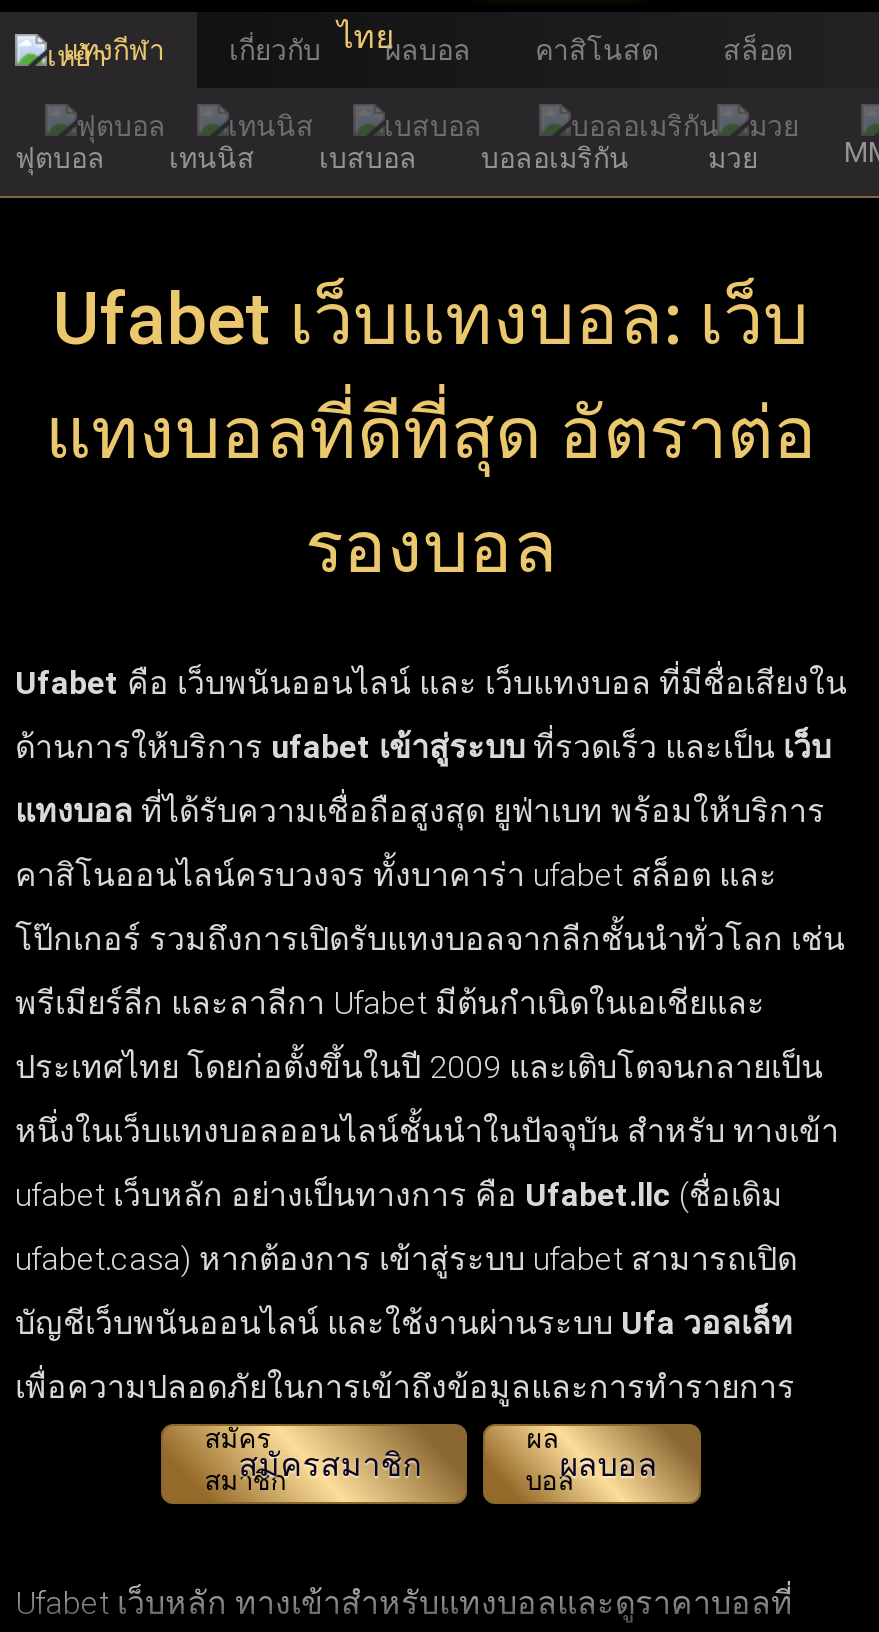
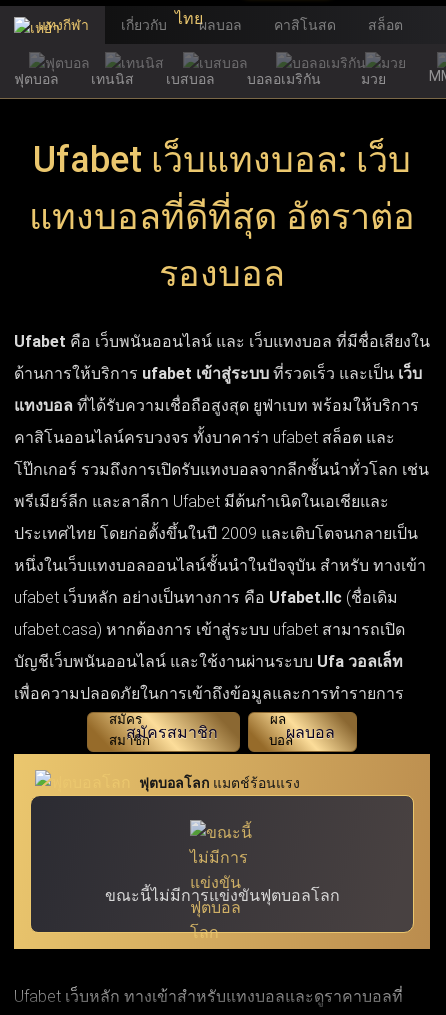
+ [image]
+ ฟุตบอลโลก แมตช์ร้อนแรง

+ ขณะนี้ไม่มีการแข่งขันฟุตบอลโลก
